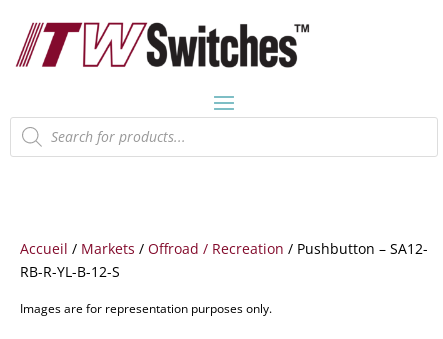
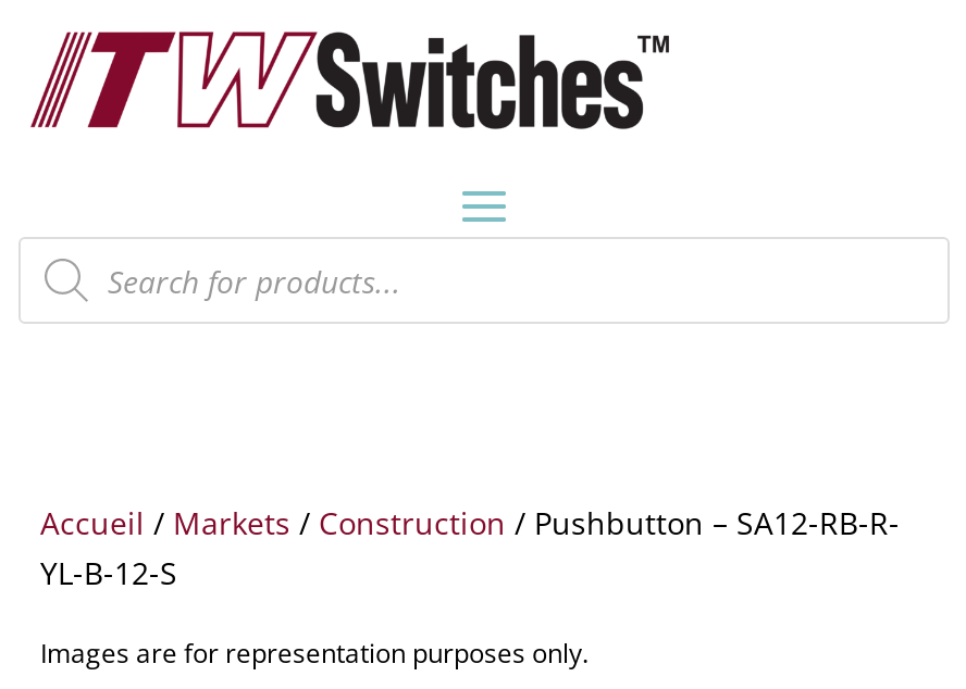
- Accueil / Markets / Offroad / Recreation / Pushbutton – SA12-
- RB-R-YL-B-12-S
+ Accueil / Markets / Construction / Pushbutton – SA12-RB-R-
+ YL-B-12-S
